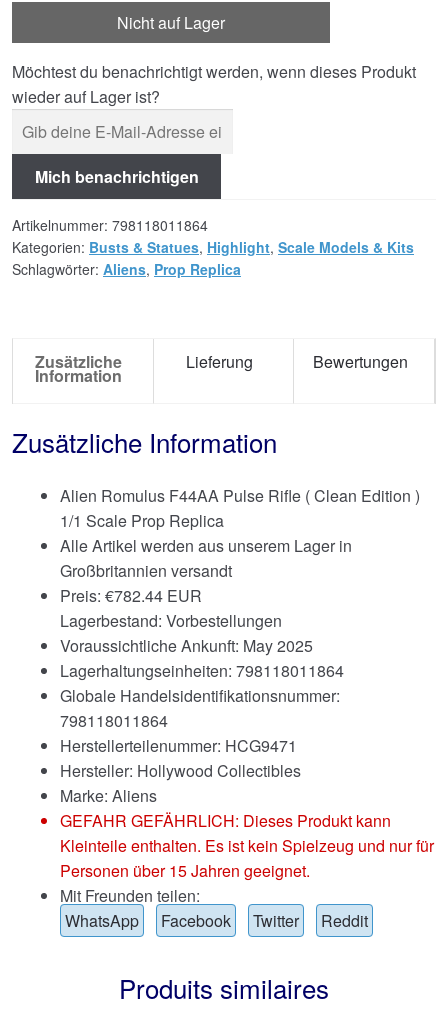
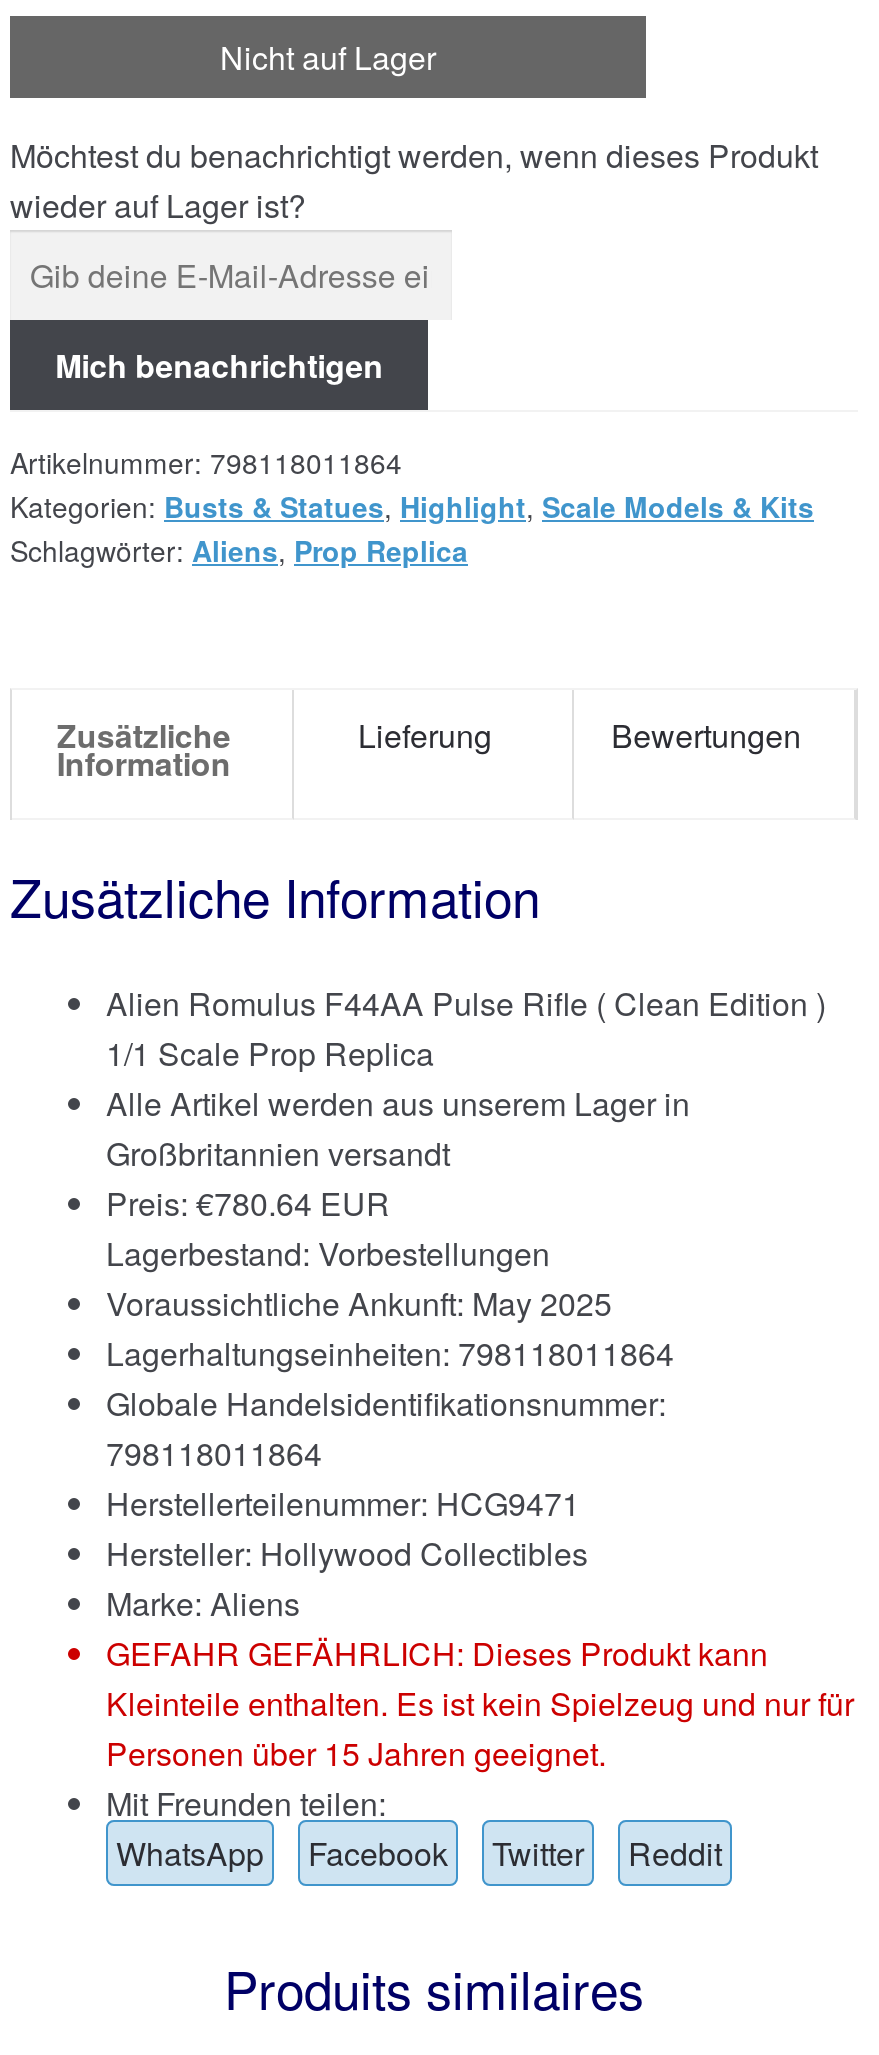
- Preis: €782.44 EUR
+ Preis: €780.64 EUR
